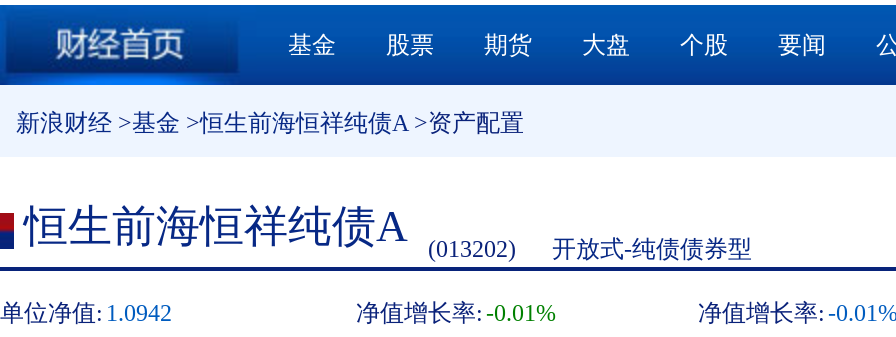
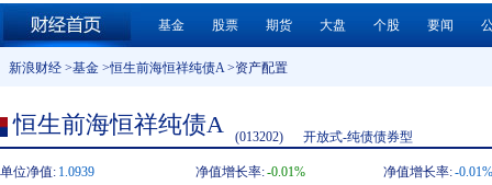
- 单位净值: 1.0942
+ 单位净值: 1.0939
